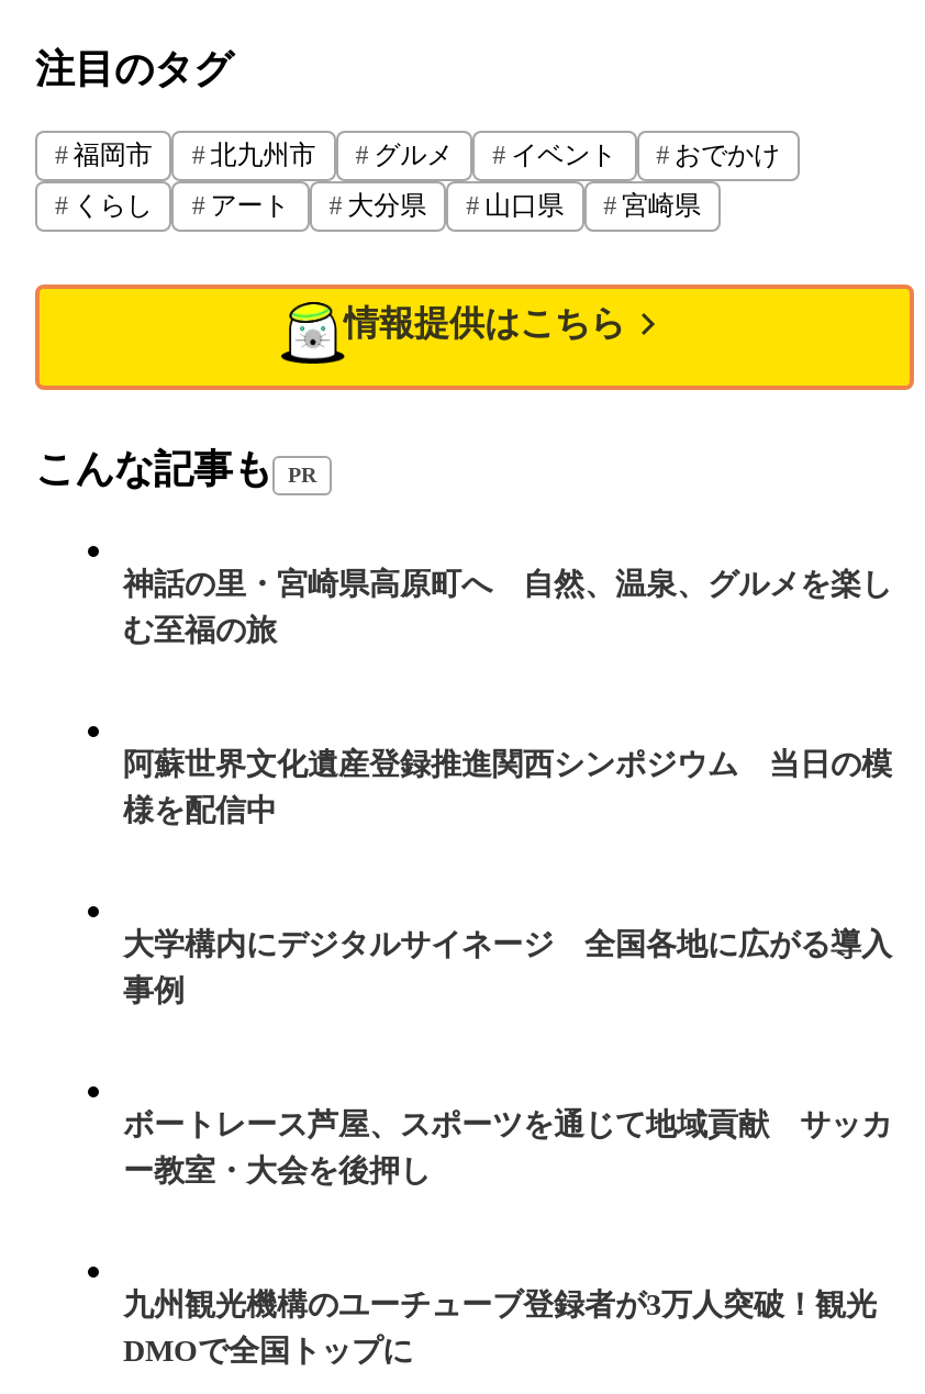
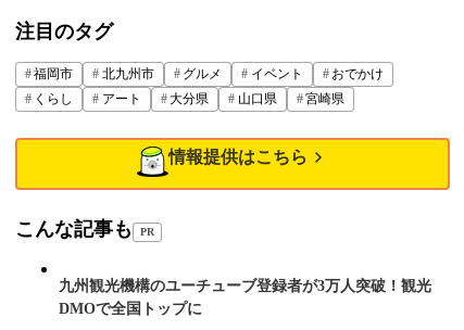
- 神話の里・宮崎県高原町へ 自然、温泉、グルメを楽し
- む至福の旅

- 阿蘇世界文化遺産登録推進関西シンポジウム 当日の模
- 様を配信中

- 大学構内にデジタルサイネージ 全国各地に広がる導入
- 事例

- ボートレース芦屋、スポーツを通じて地域貢献 サッカ
- ー教室・大会を後押し
